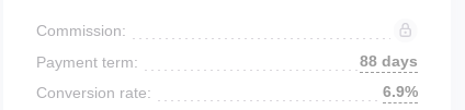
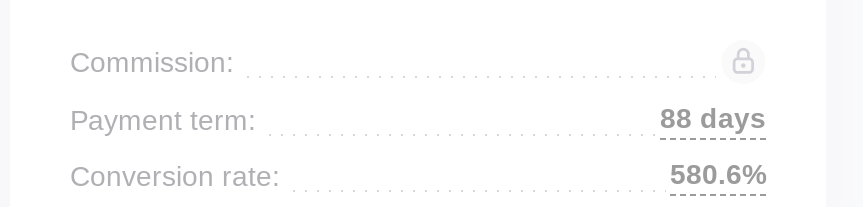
- 6.9%
+ 580.6%
